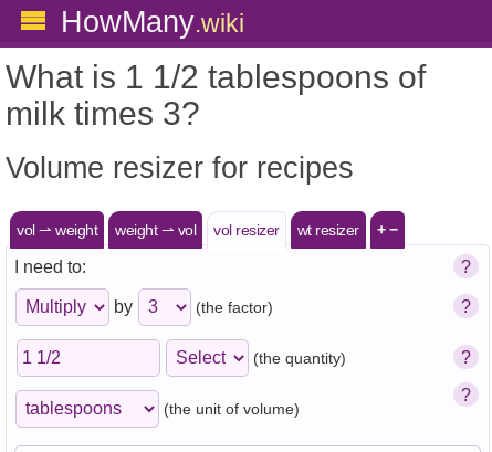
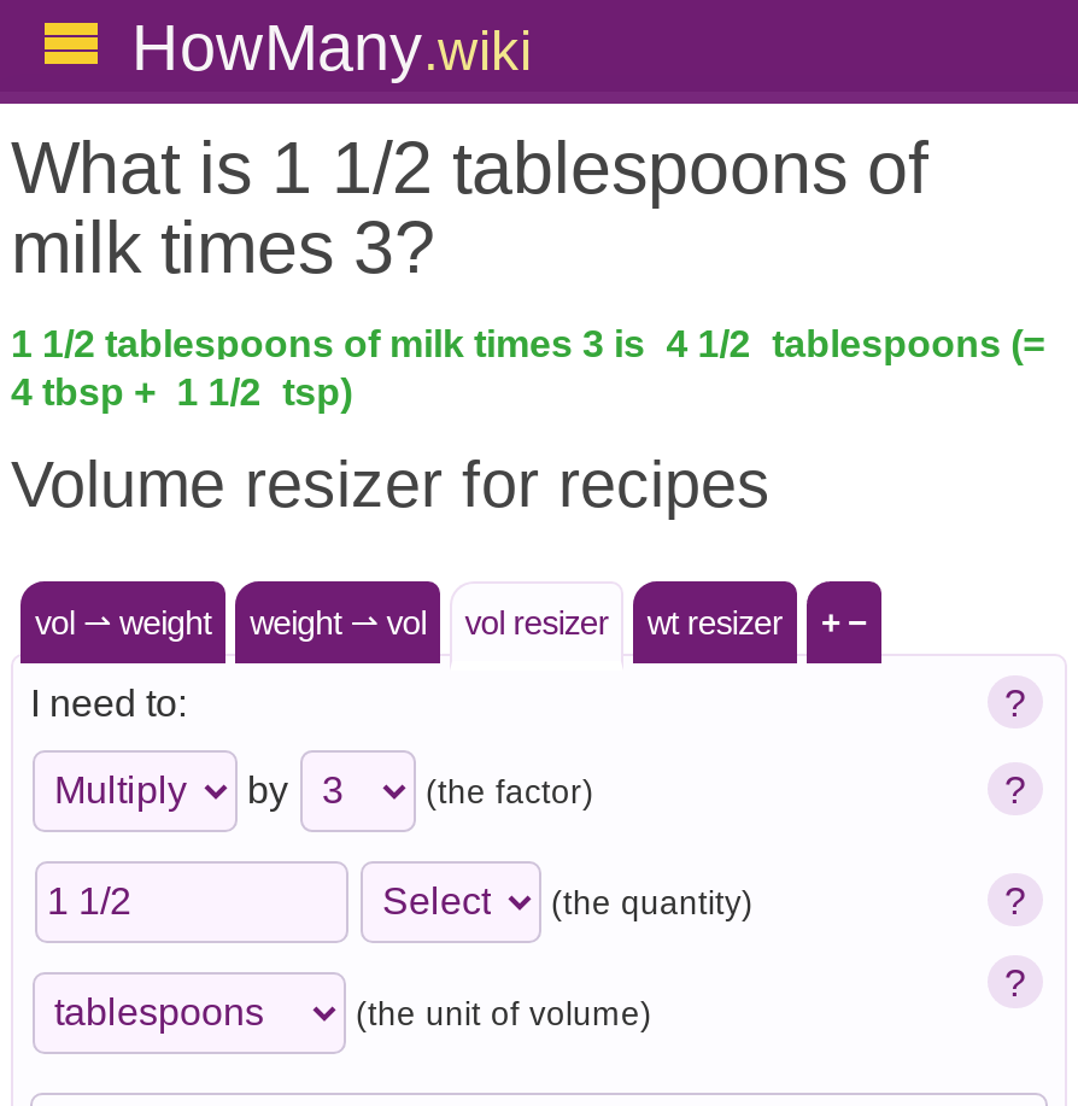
+ 1 1/2 tablespoons of milk times 3 is 4 1/2 tablespoons (=
+ 4 tbsp + 1 1/2 tsp)
